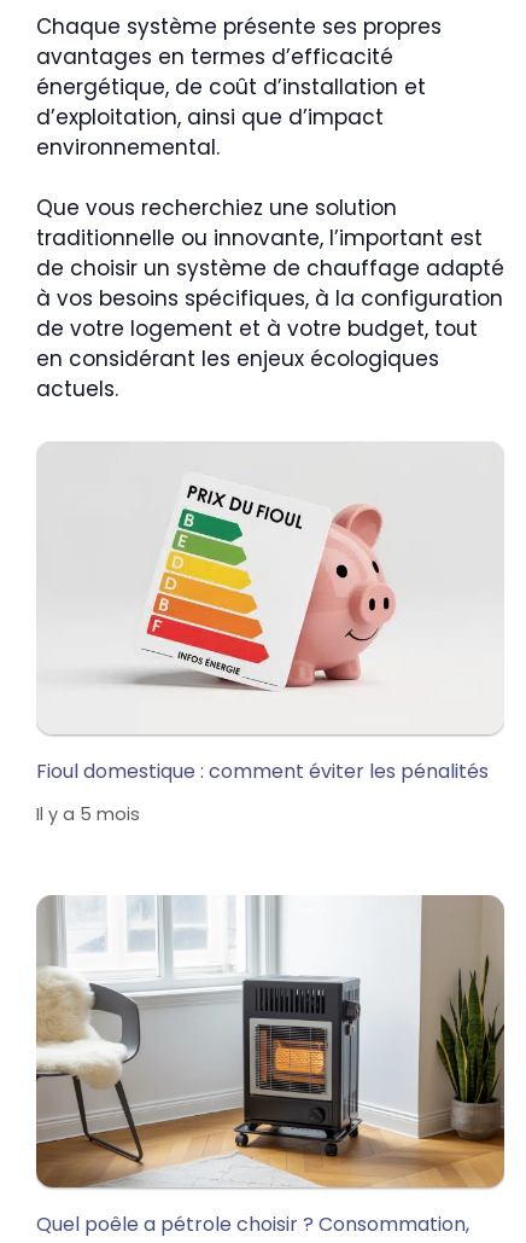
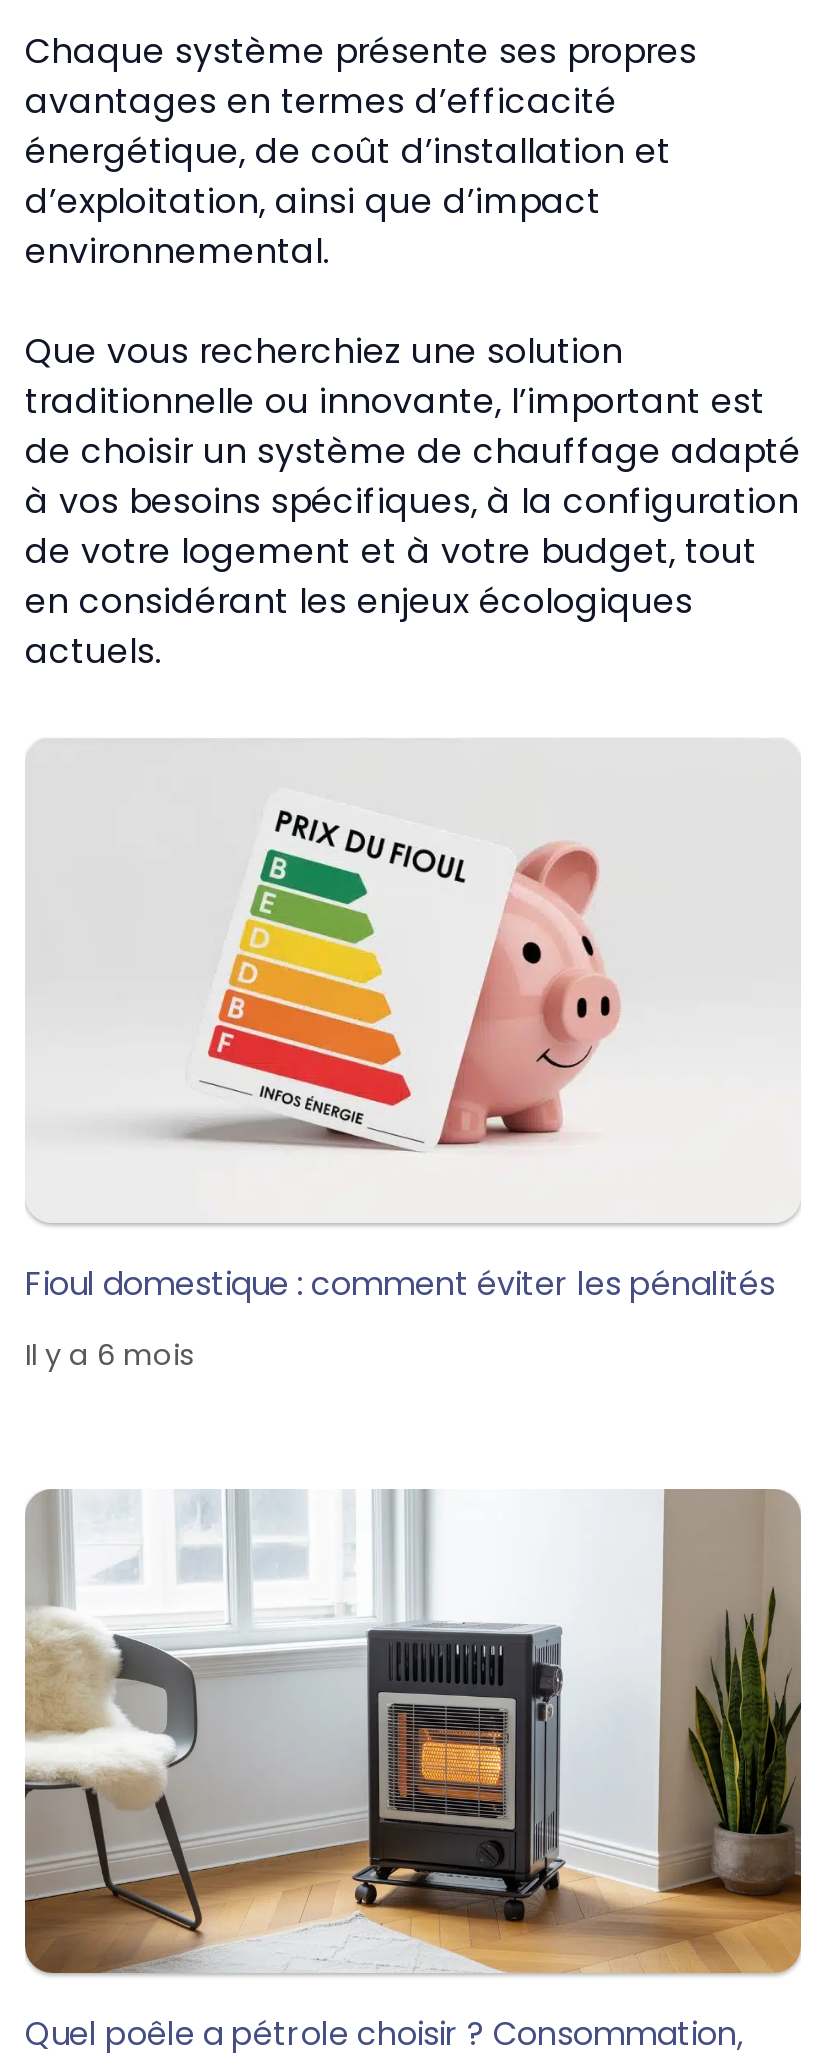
- Il y a 5 mois
+ Il y a 6 mois
